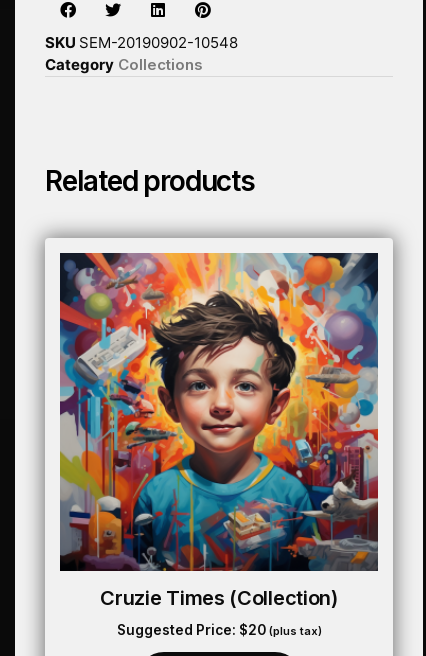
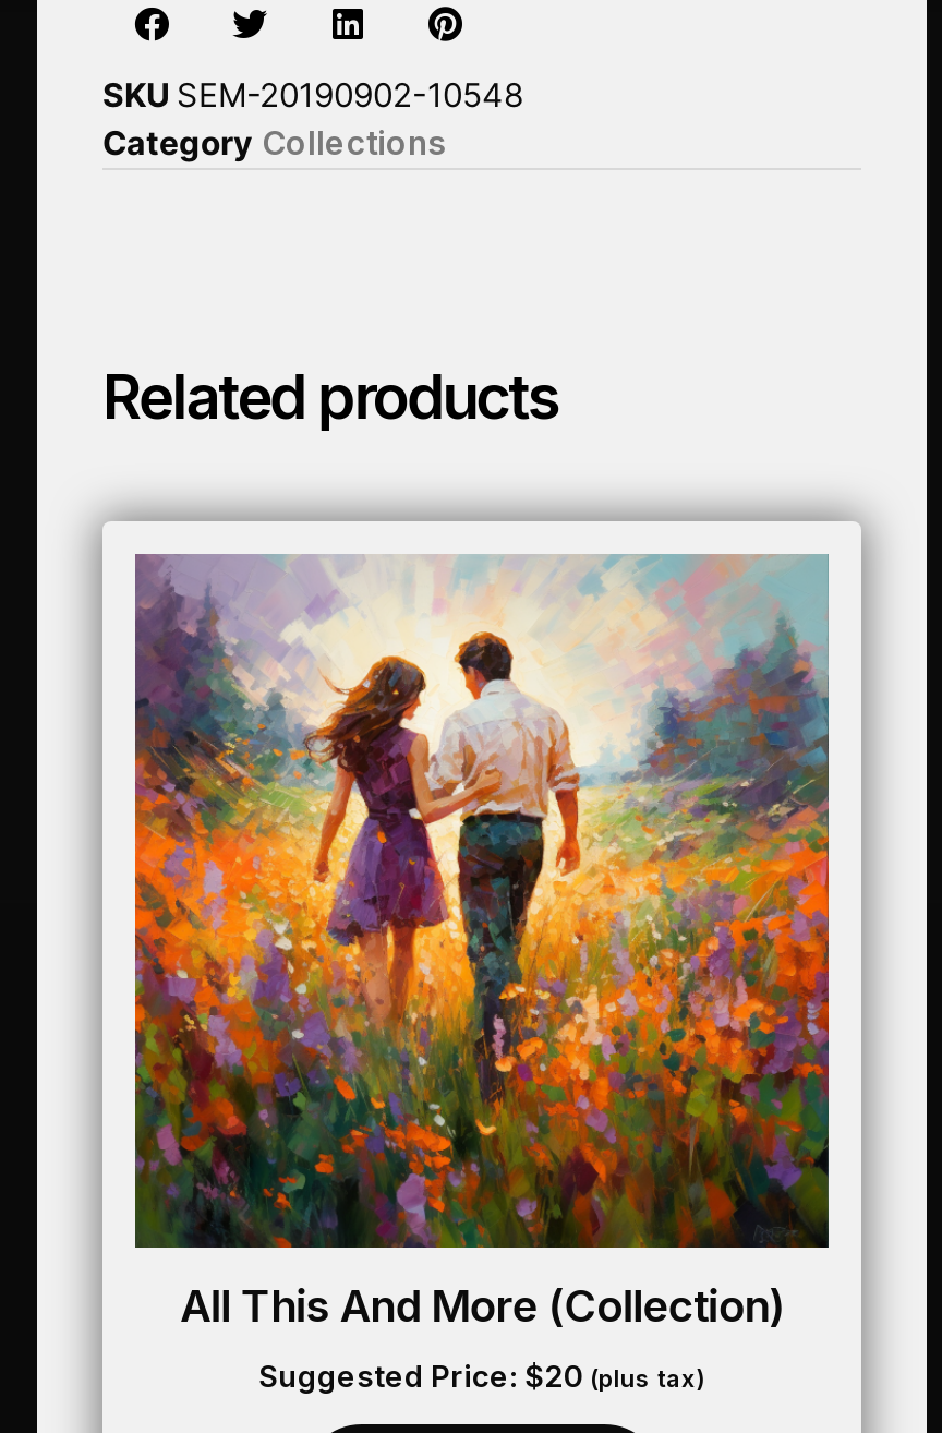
- [image]
- Cruzie Times (collection)
+ [image]
+ All This And More (collection)
